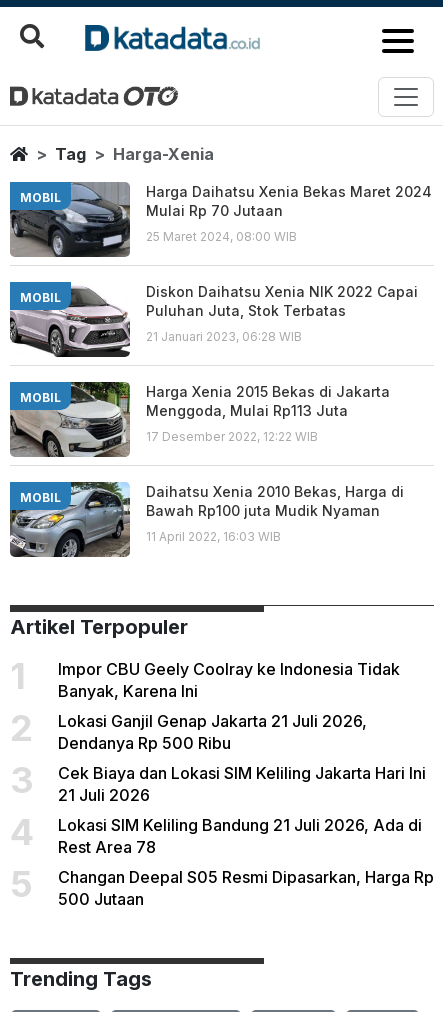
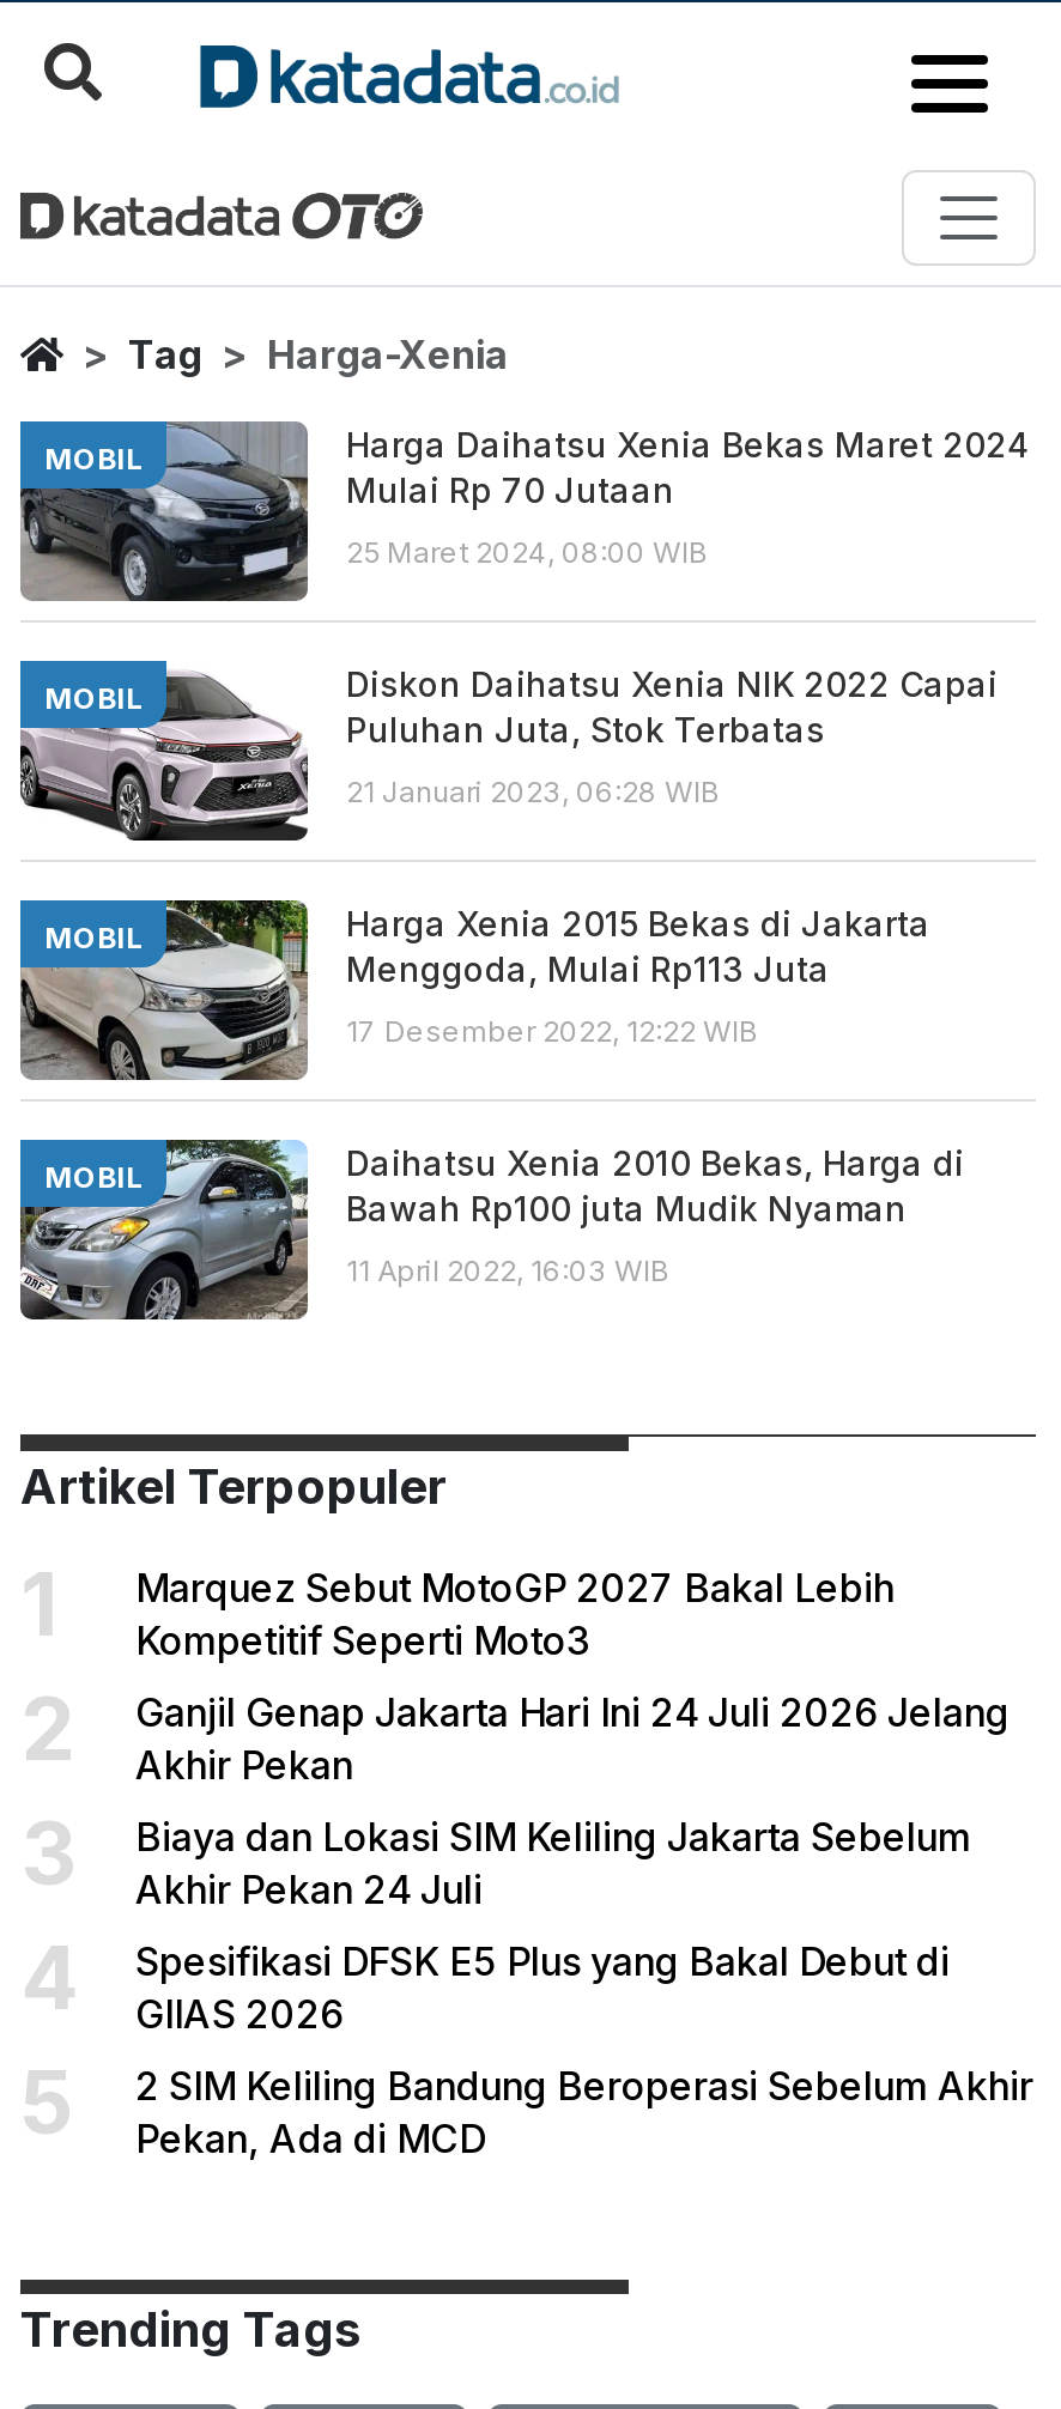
- Impor CBU Geely Coolray ke Indonesia Tidak
- Banyak, Karena Ini
+ Marquez Sebut MotoGP 2027 Bakal Lebih
+ Kompetitif Seperti Moto3

- Lokasi Ganjil Genap Jakarta 21 Juli 2026,
- Dendanya Rp 500 Ribu
+ Ganjil Genap Jakarta Hari Ini 24 Juli 2026 Jelang
+ Akhir Pekan

- Cek Biaya dan Lokasi SIM Keliling Jakarta Hari Ini
- 21 Juli 2026
+ Biaya dan Lokasi SIM Keliling Jakarta Sebelum
+ Akhir Pekan 24 Juli

- Lokasi SIM Keliling Bandung 21 Juli 2026, Ada di
- Rest Area 78
+ Spesifikasi DFSK E5 Plus yang Bakal Debut di
+ GIIAS 2026

- Changan Deepal S05 Resmi Dipasarkan, Harga Rp
- 500 Jutaan
+ 2 SIM Keliling Bandung Beroperasi Sebelum Akhir
+ Pekan, Ada di MCD
